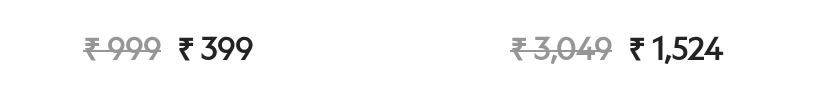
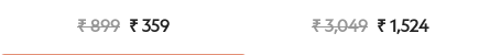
- ₹ 999 ₹ 399
+ ₹ 899 ₹ 359
